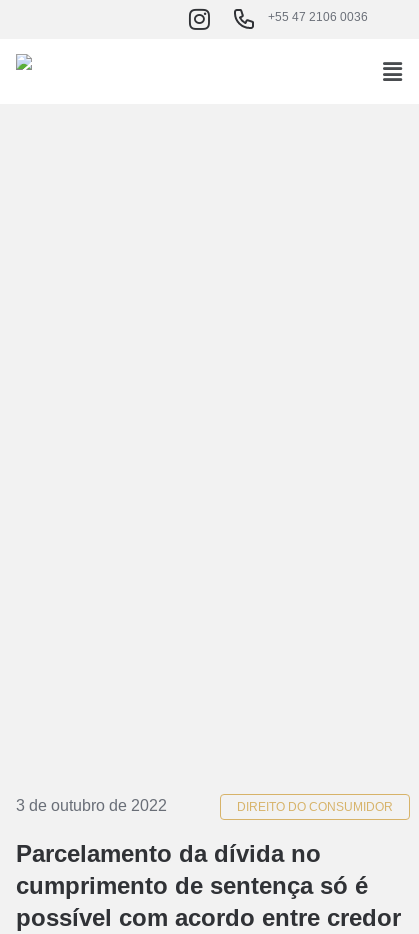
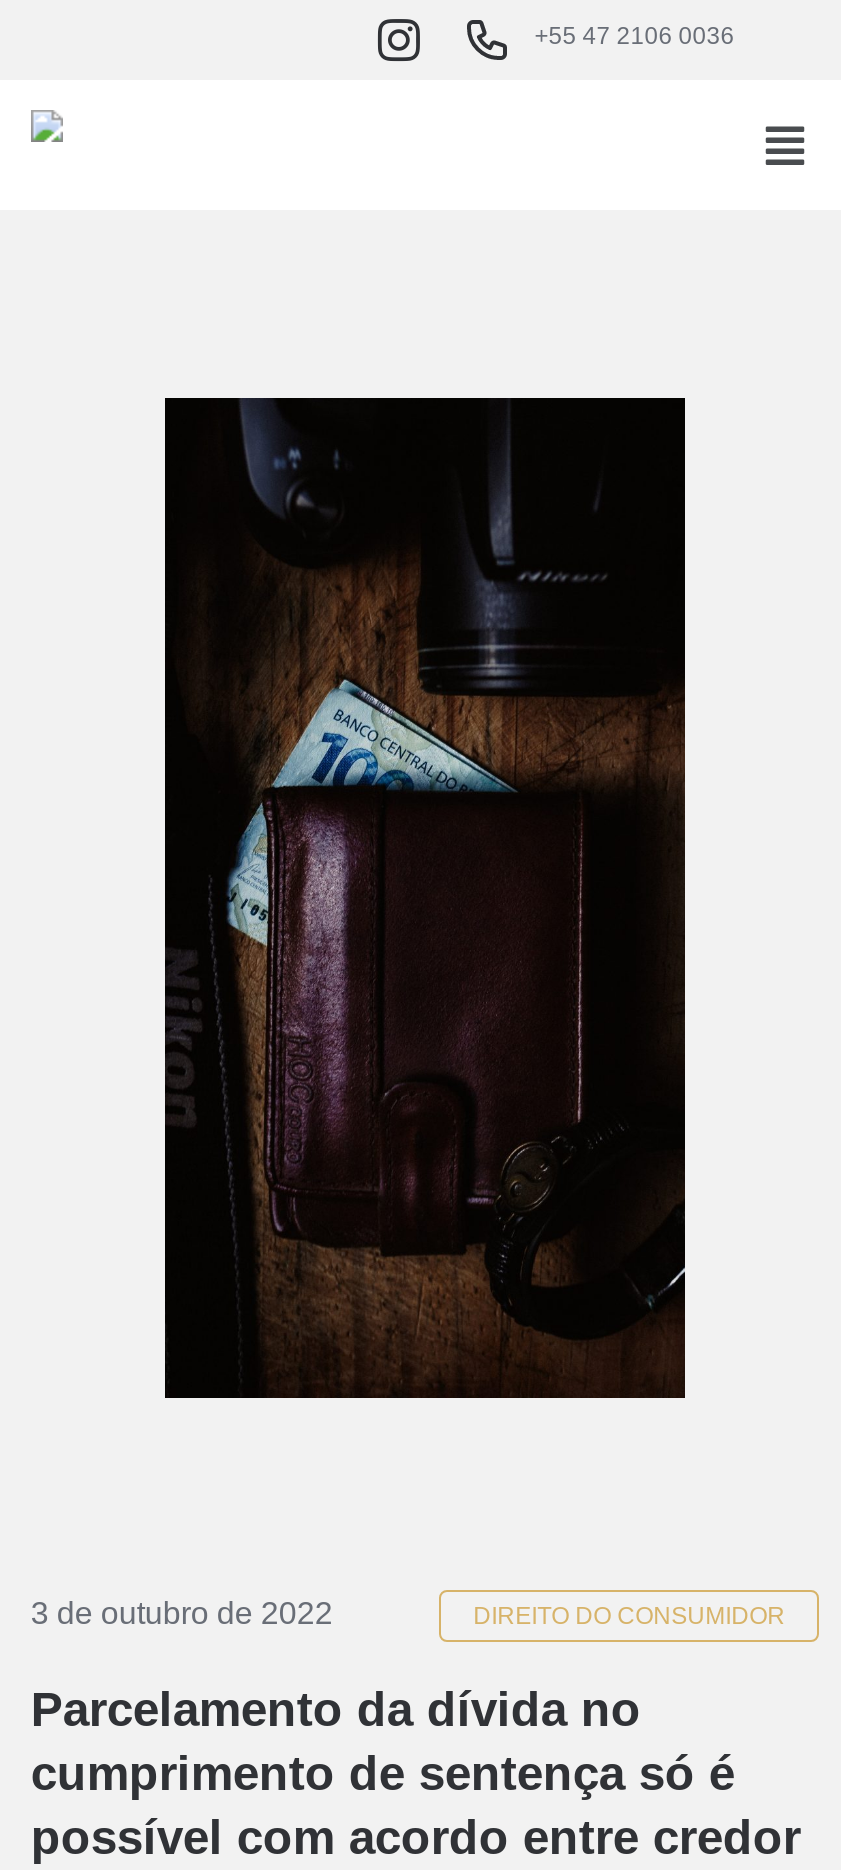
+ [image]
